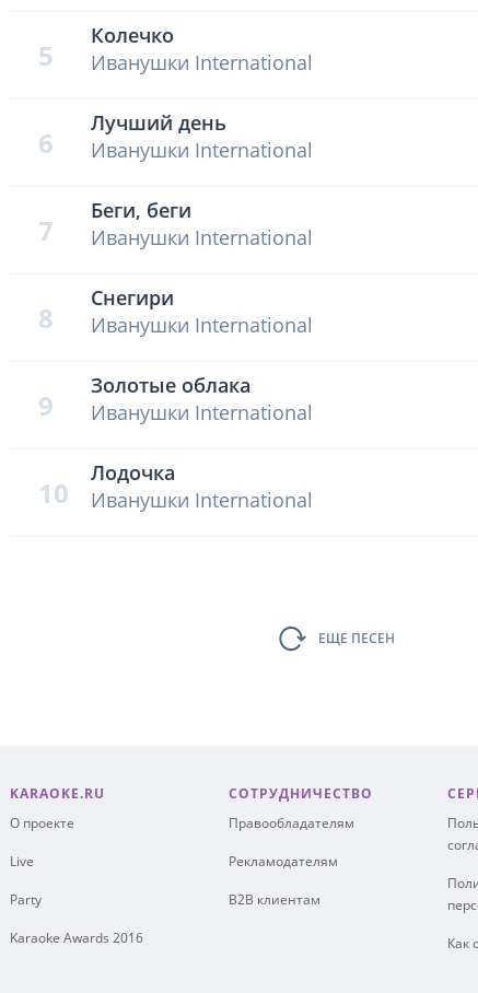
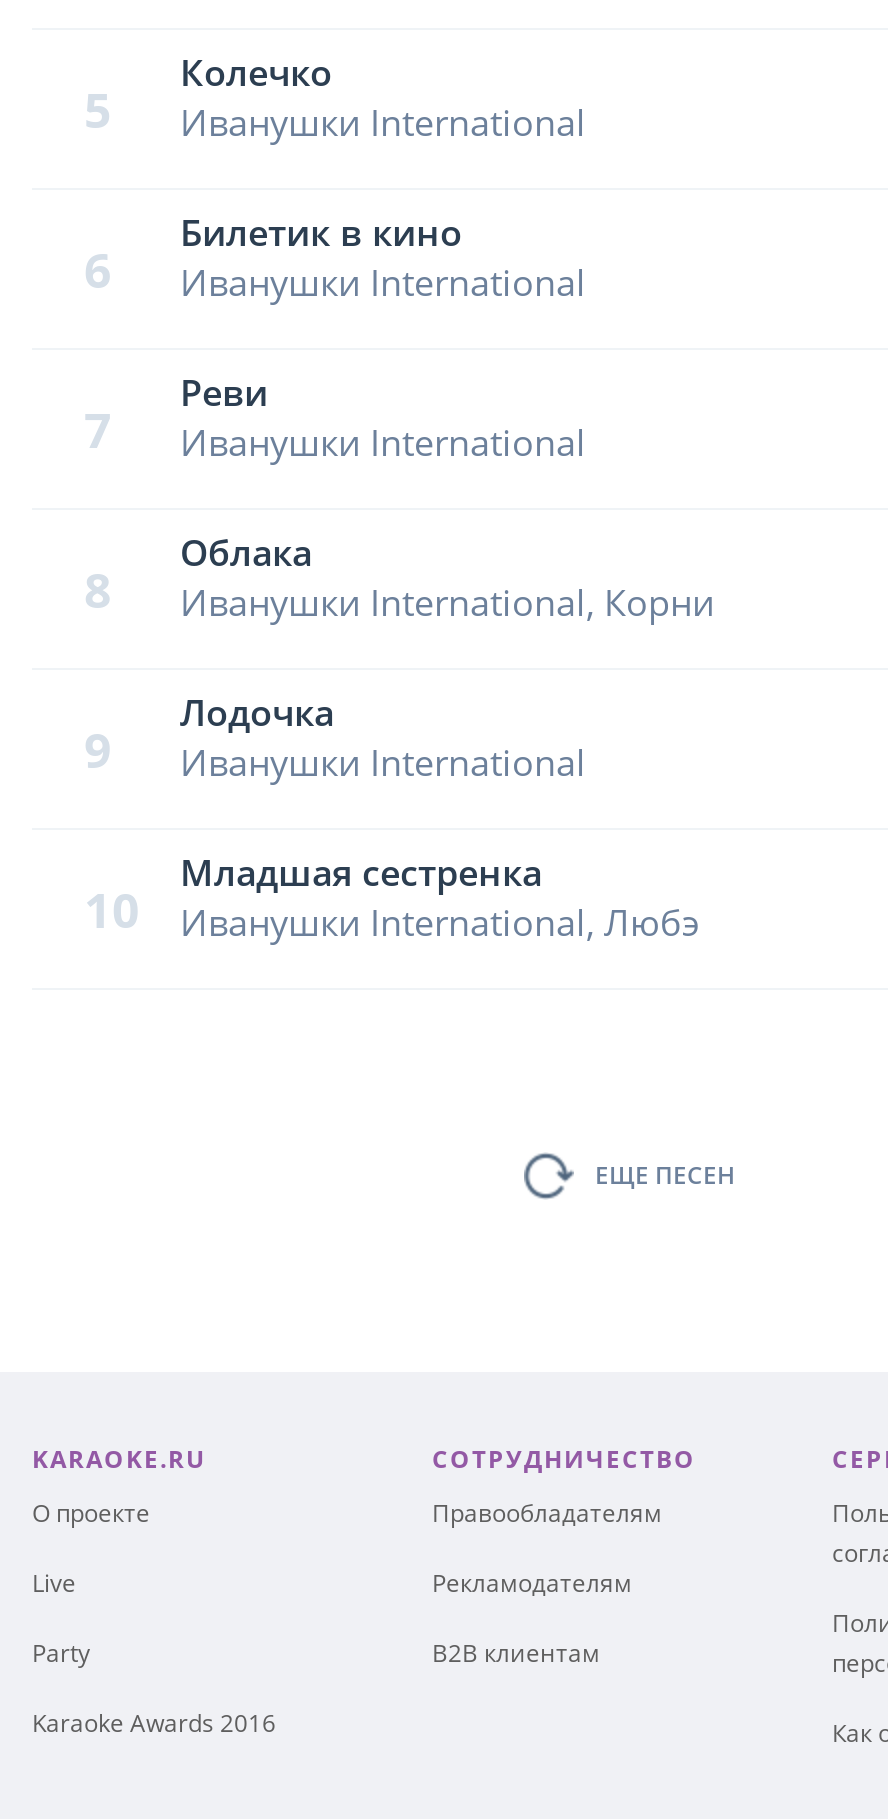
- Лучший день
+ Билетик в кино

- Беги, беги
+ Реви

- Снегири
- Иванушки International
+ Облака
+ Иванушки International, Корни

- Золотые облака
+ Лодочка

- Лодочка
- Иванушки International
+ Младшая сестренка
+ Иванушки International, Любэ
